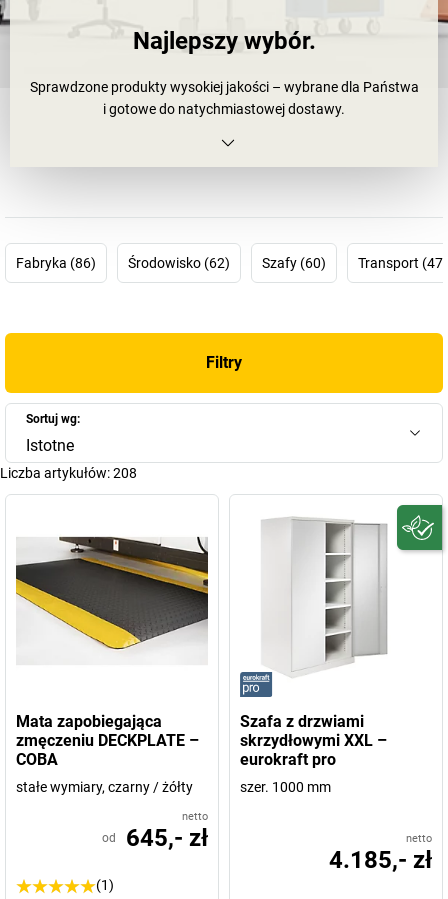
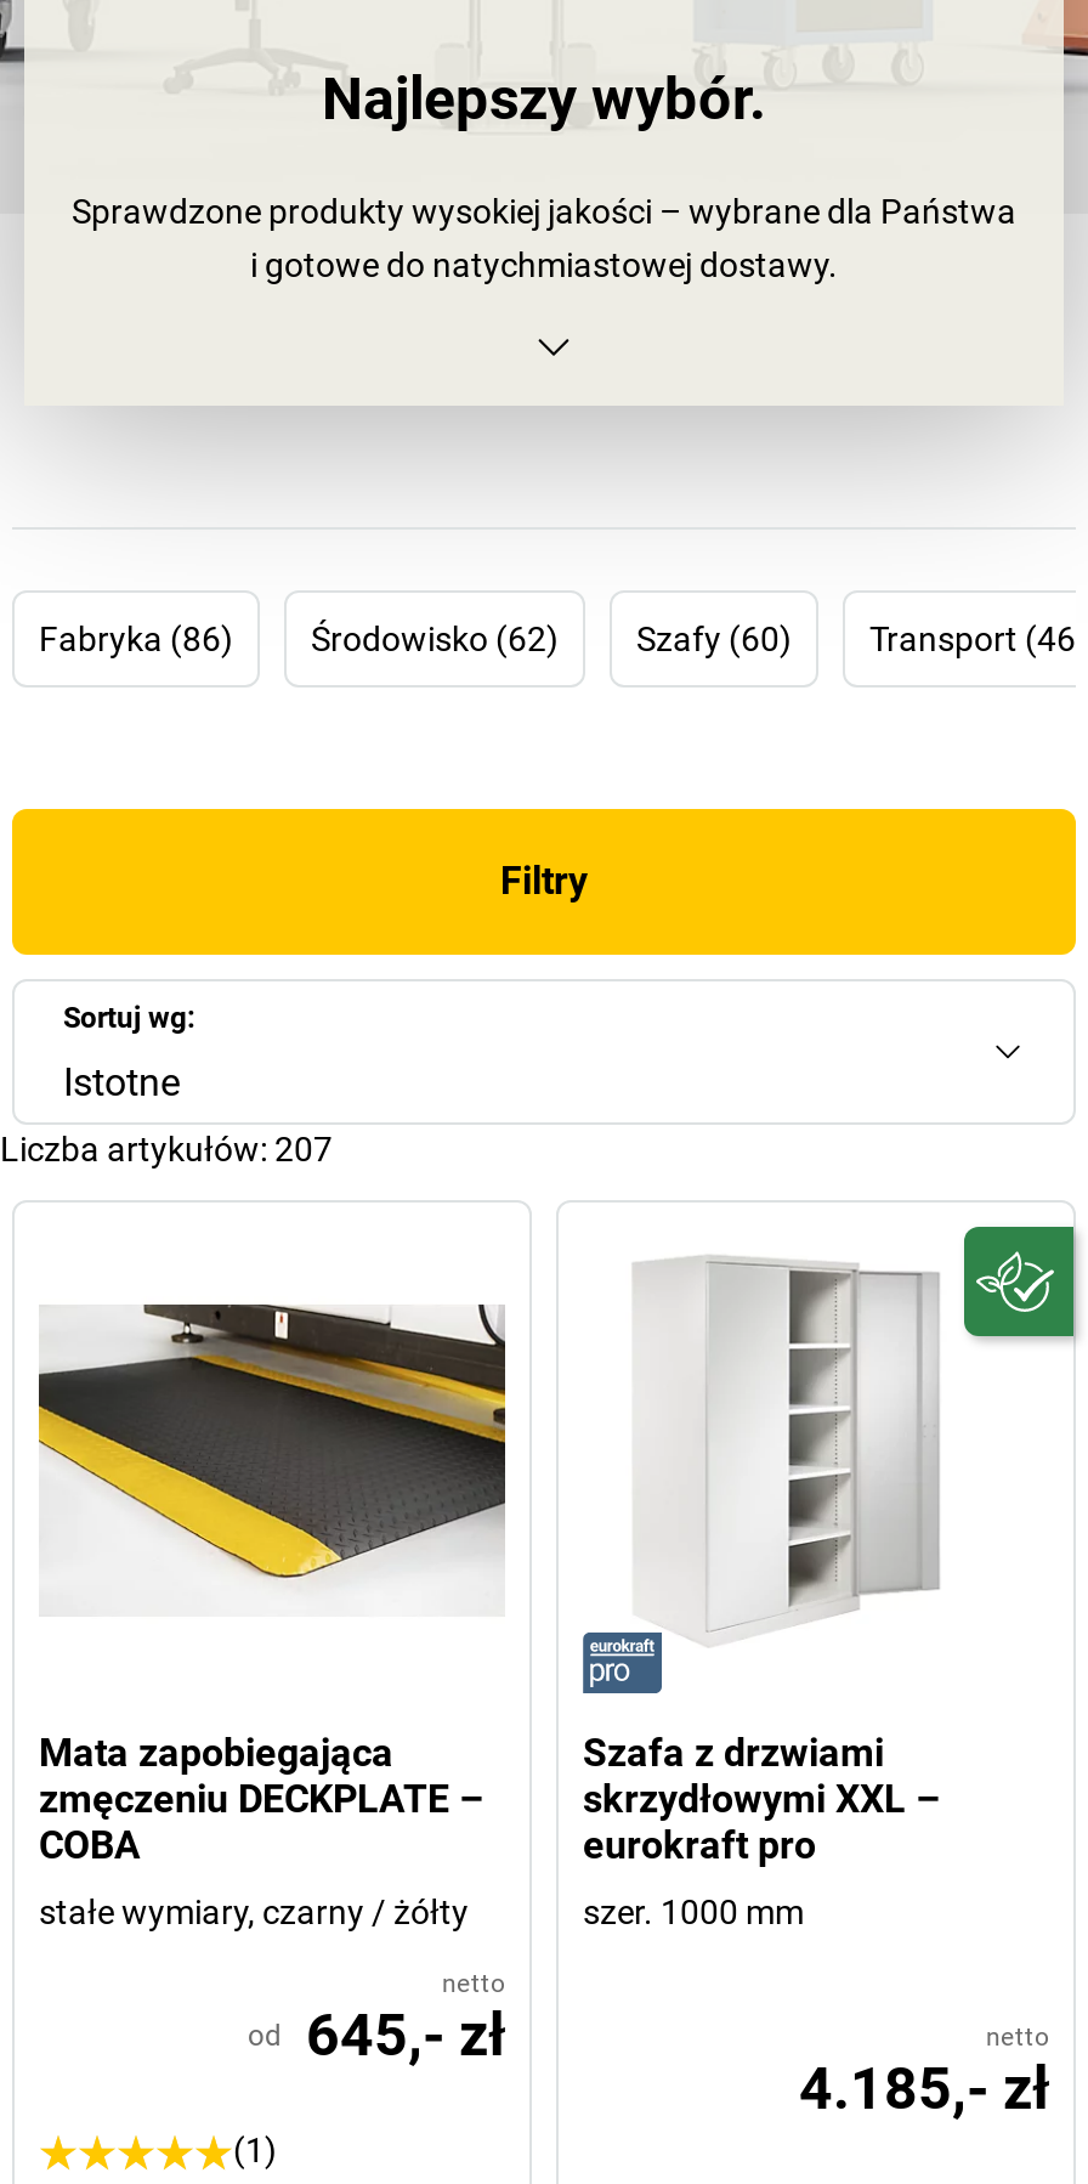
- Fabryka (86) Środowisko (62) Szafy (60) Transport (47)
+ Fabryka (86) Środowisko (62) Szafy (60) Transport (46)

- Liczba artykułów: 208
+ Liczba artykułów: 207
